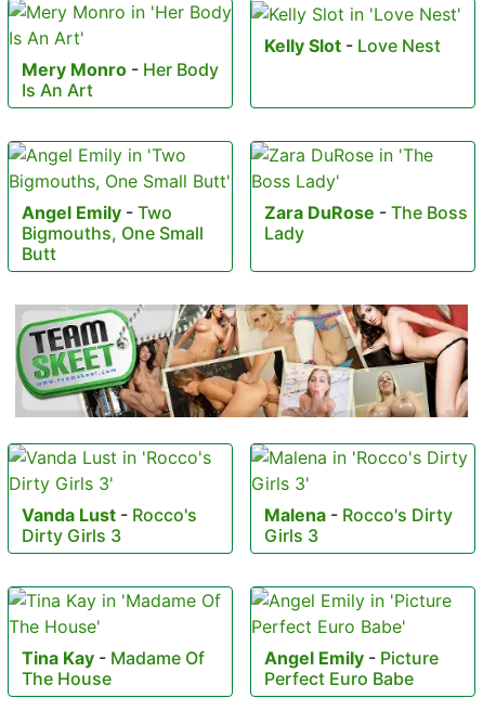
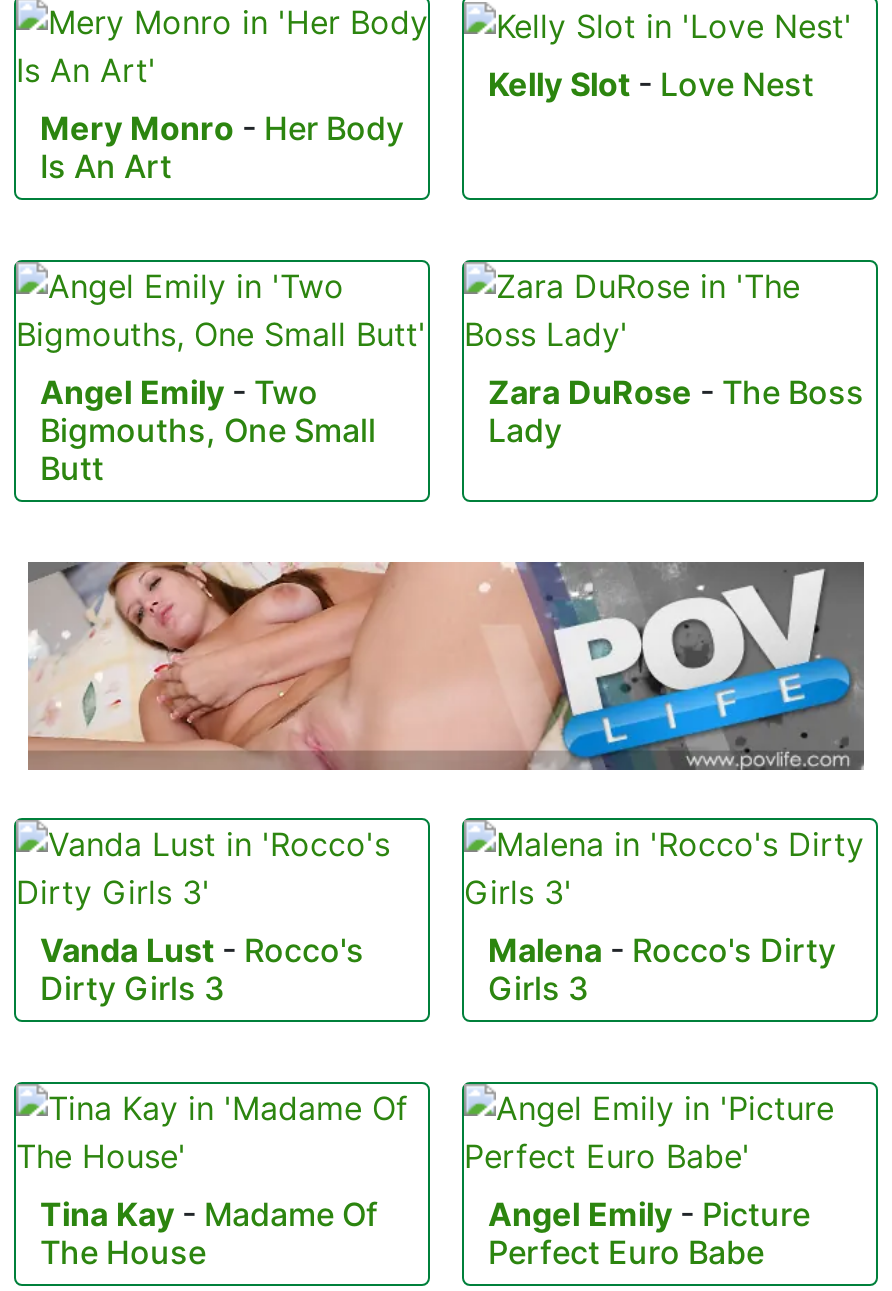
- [image]
+ [image]
